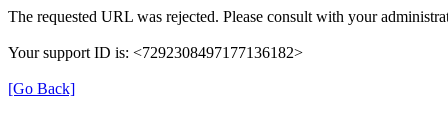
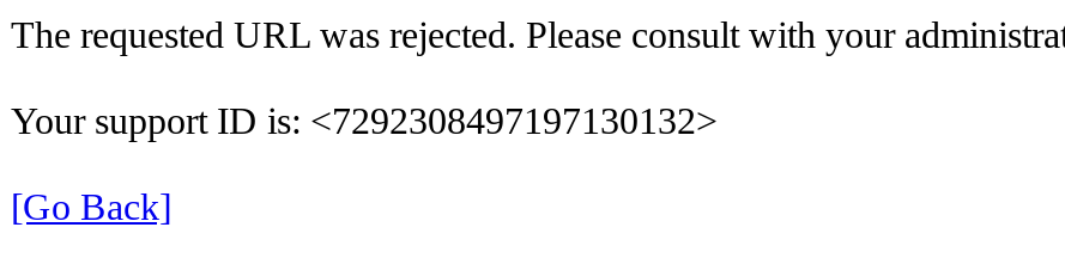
- Your support ID is: <7292308497177136182>
+ Your support ID is: <7292308497197130132>
